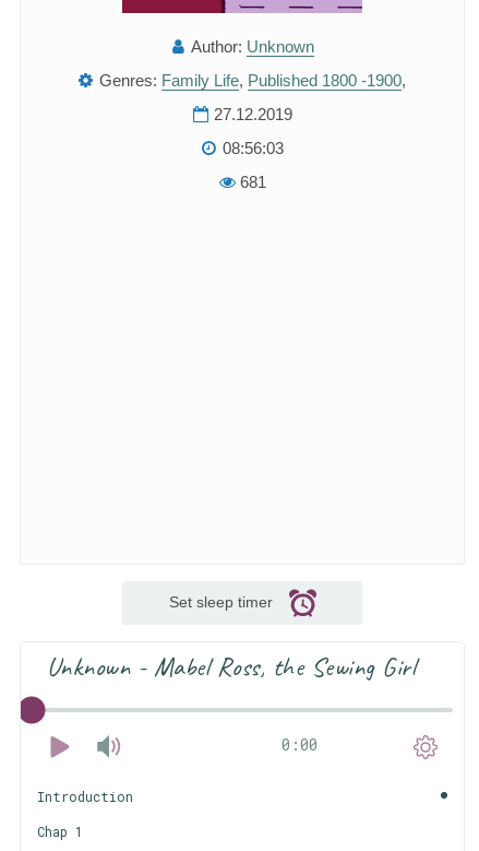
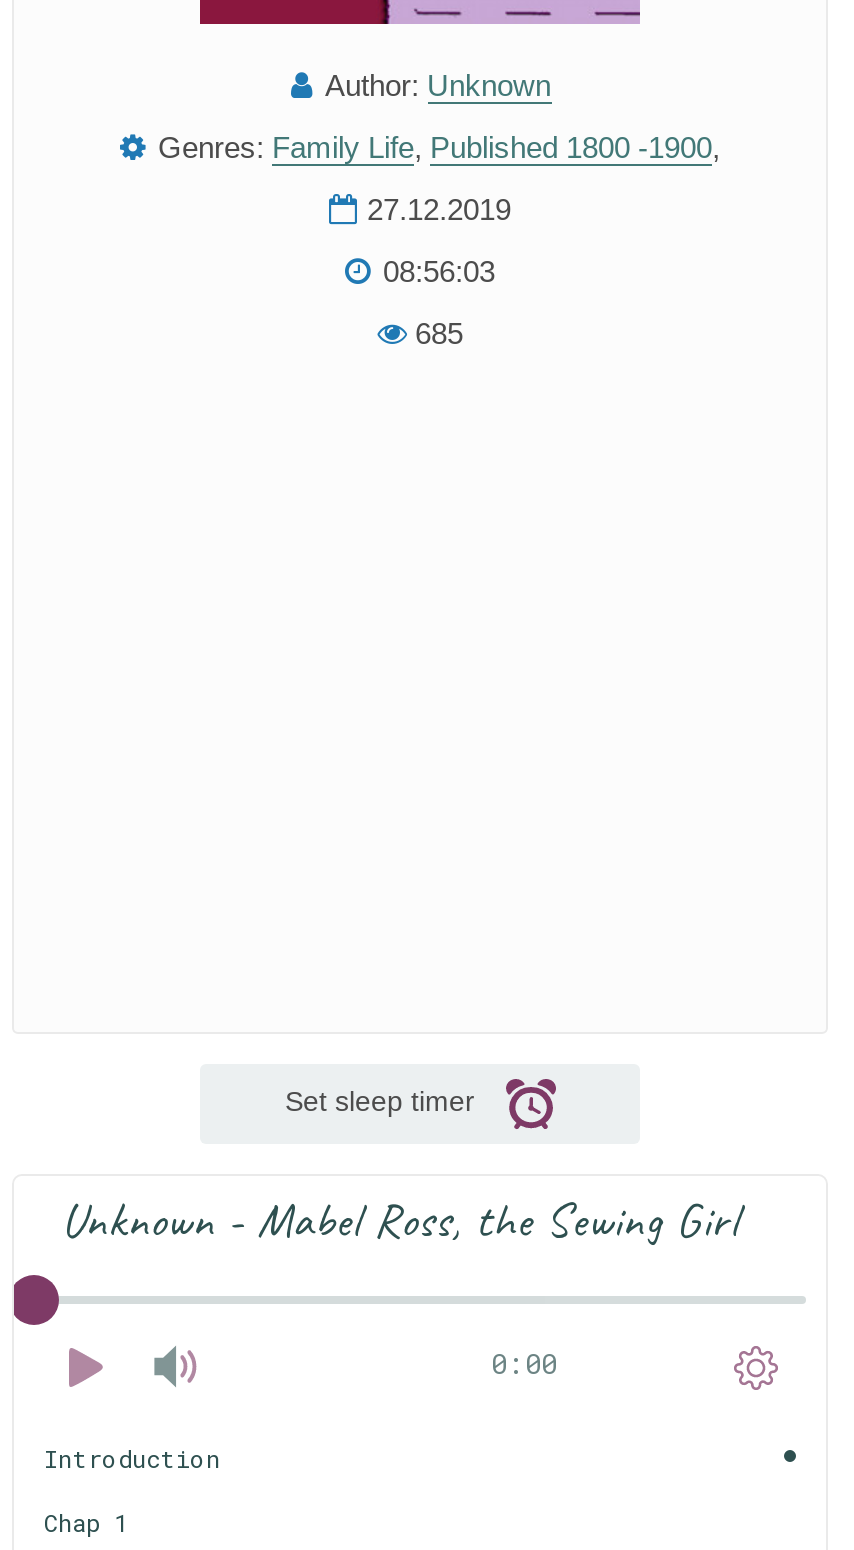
- 681
+ 685
